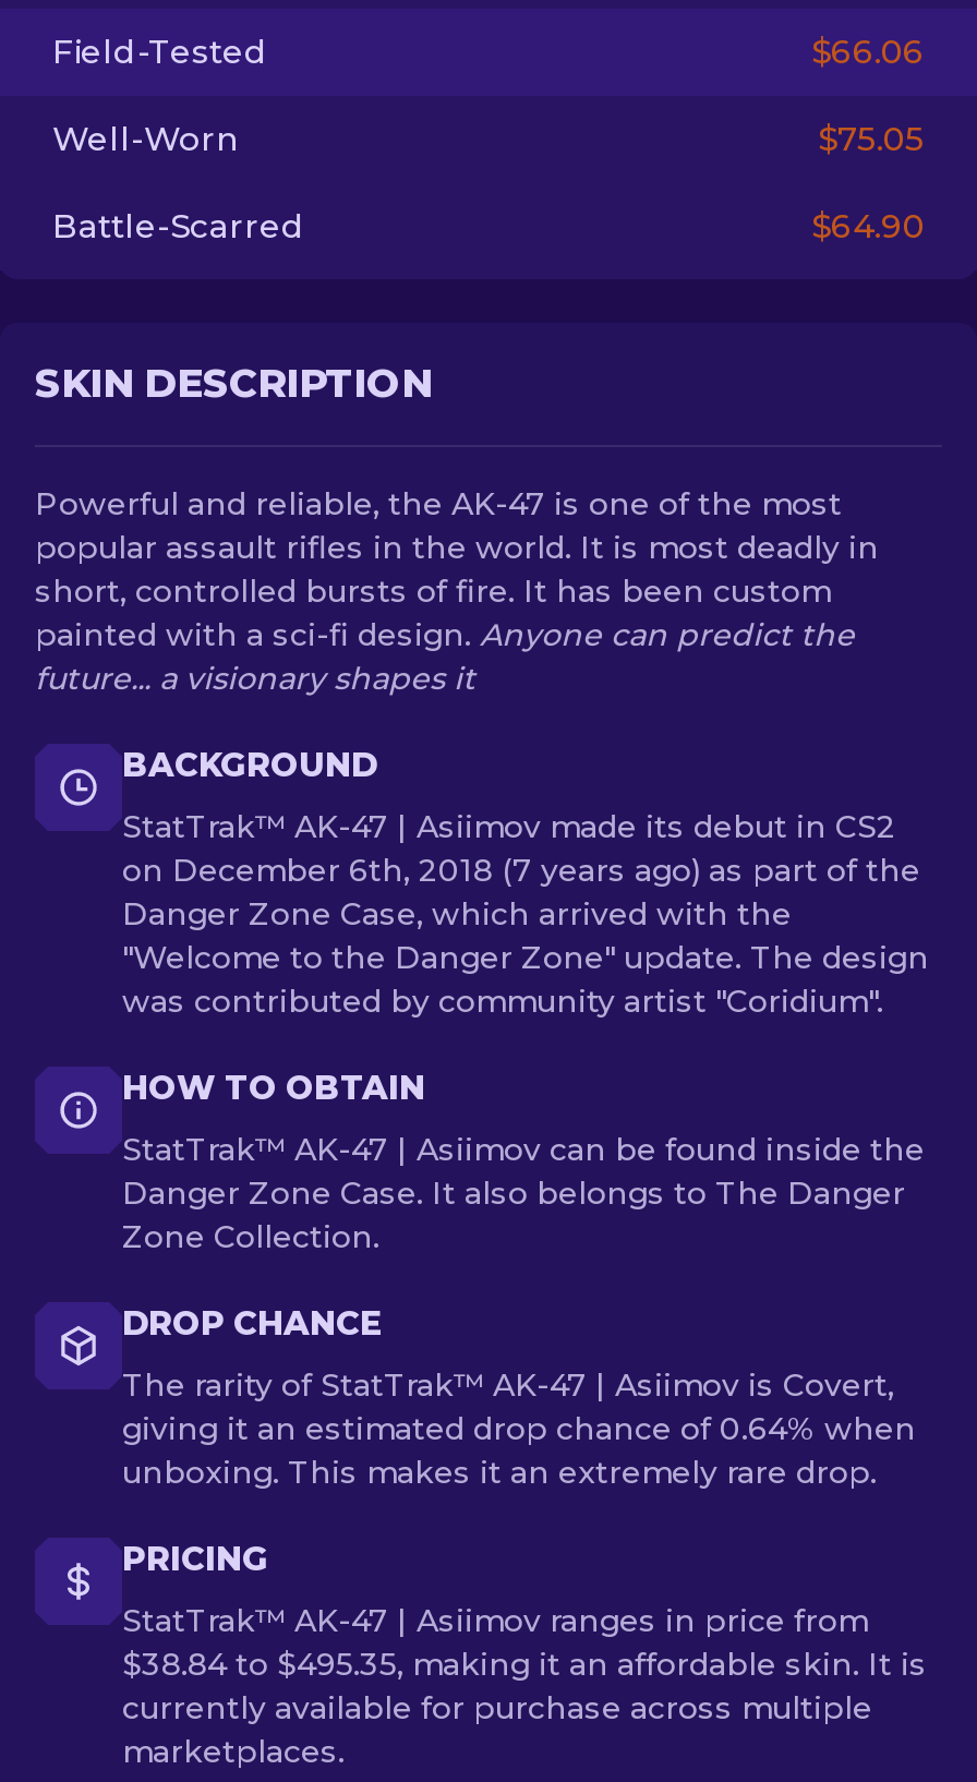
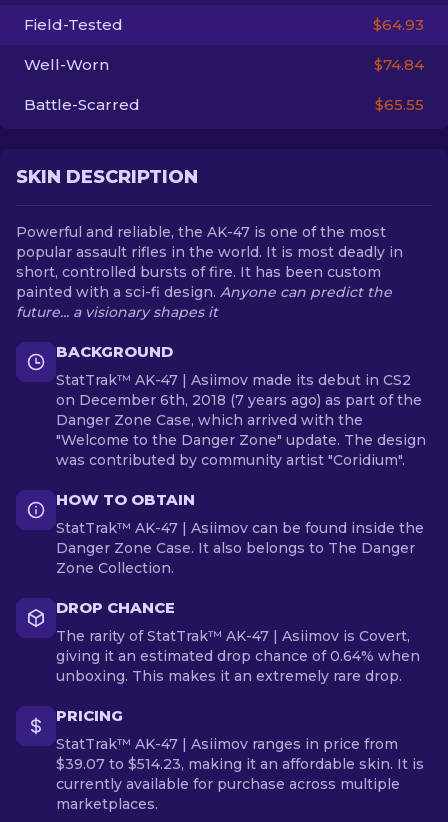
- $66.06
+ $64.93

- $75.05
+ $74.84

- $64.90
+ $65.55

- $38.84 to $495.35, making it an affordable skin. It is
+ $39.07 to $514.23, making it an affordable skin. It is
